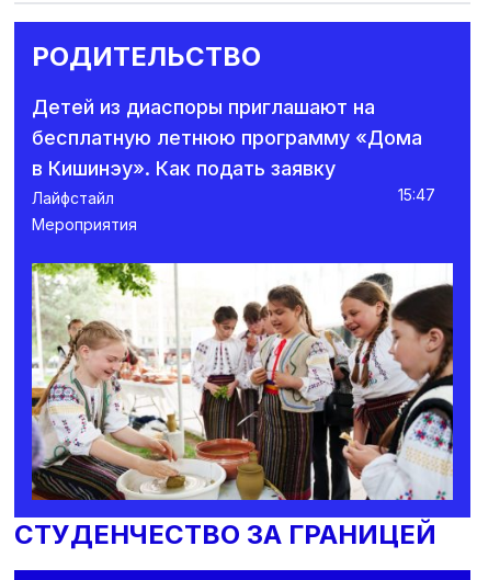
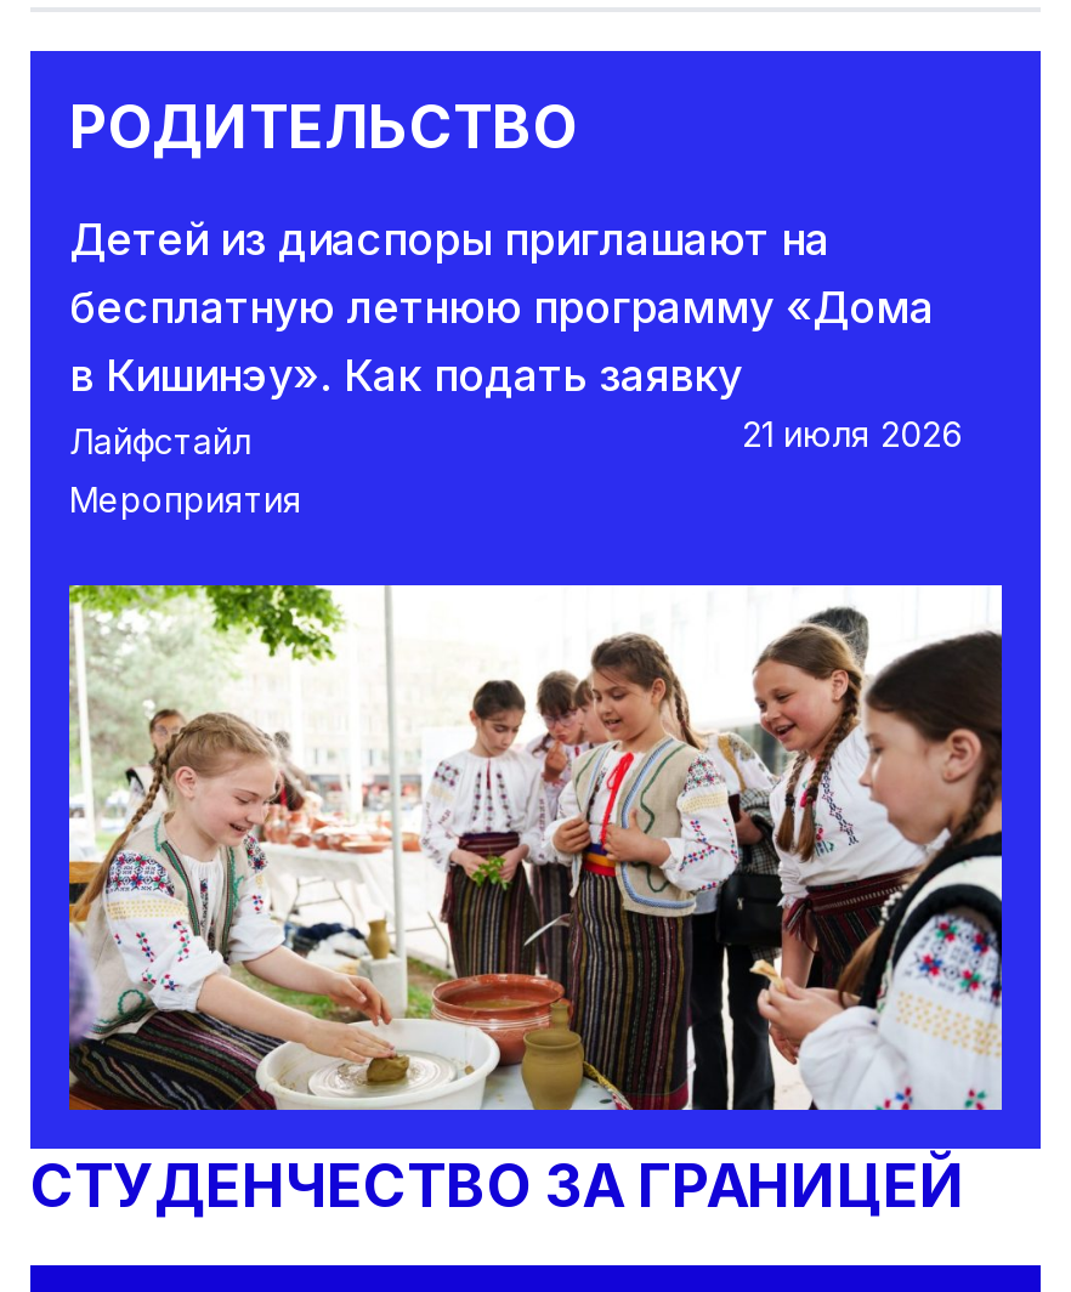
- 15:47
+ 21 июля 2026
